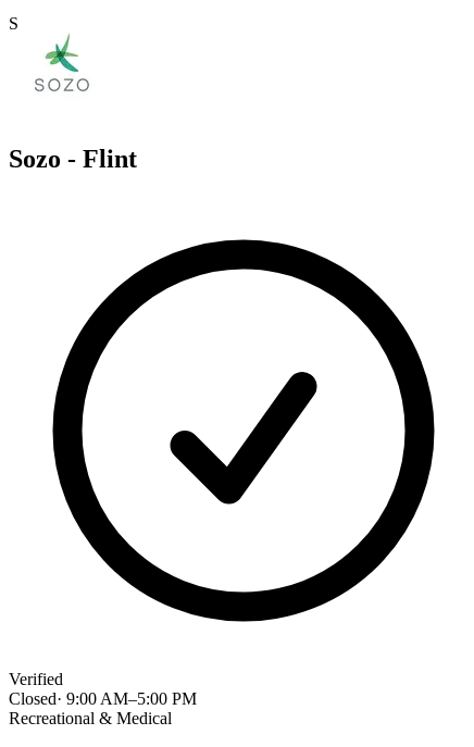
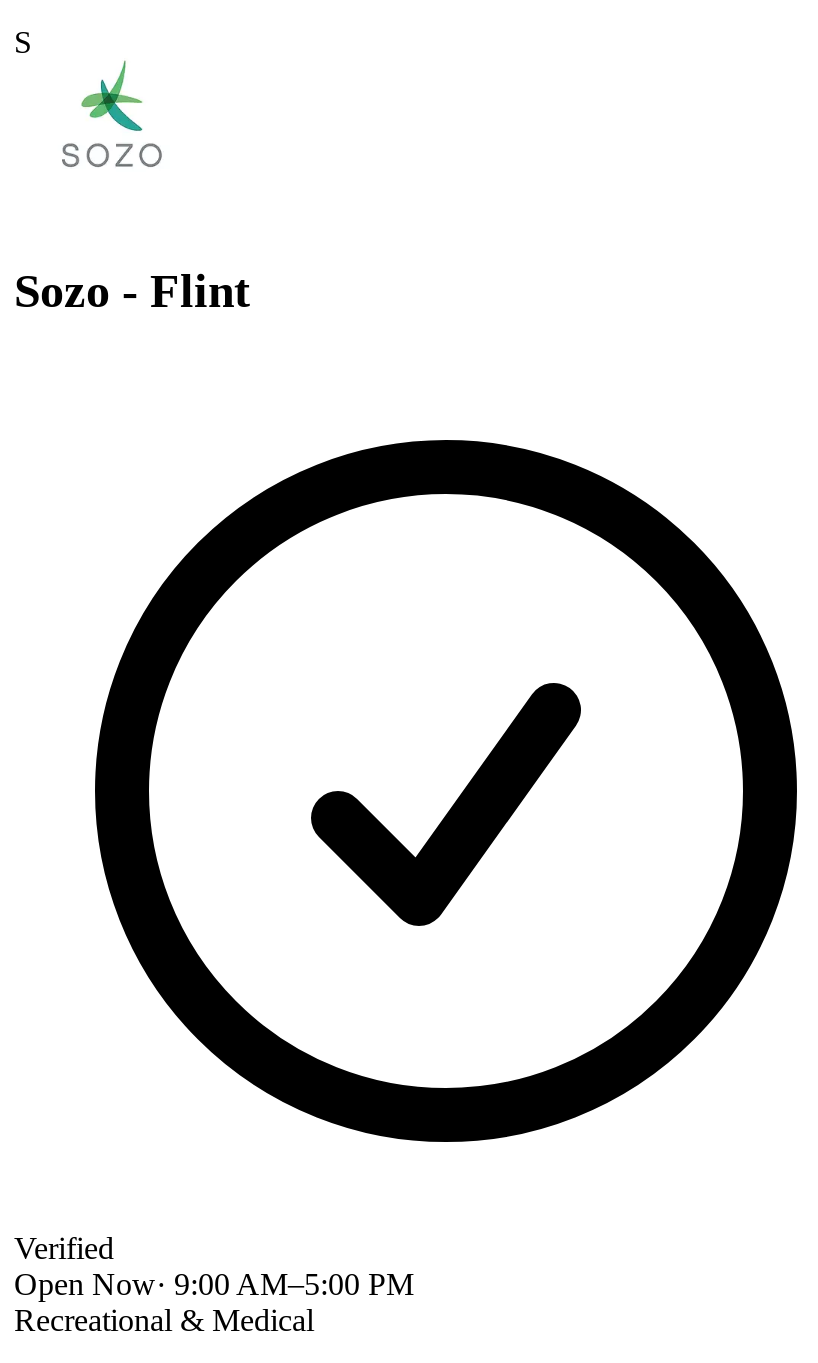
- Closed · 9:00 AM–5:00 PM
+ Open Now · 9:00 AM–5:00 PM
